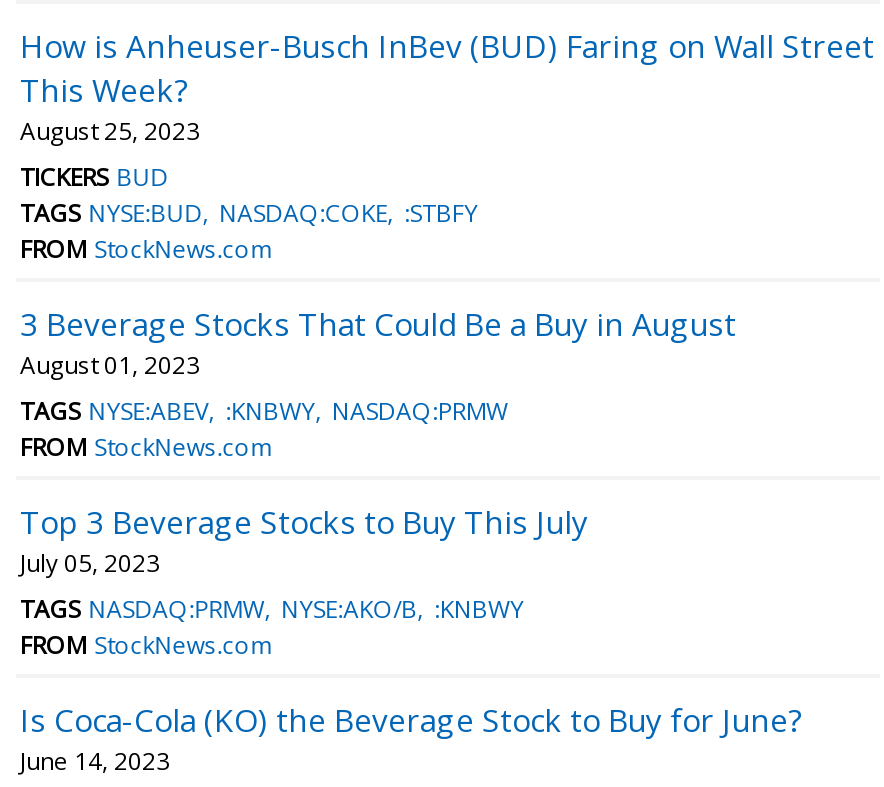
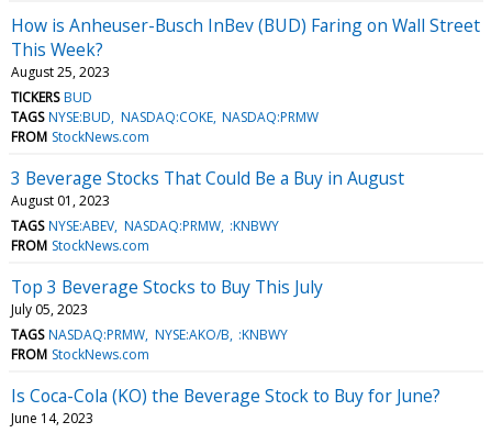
- TAGS NYSE:BUD NASDAQ:COKE :STBFY
+ TAGS NYSE:BUD NASDAQ:COKE NASDAQ:PRMW

- TAGS NYSE:ABEV :KNBWY NASDAQ:PRMW
+ TAGS NYSE:ABEV NASDAQ:PRMW :KNBWY
